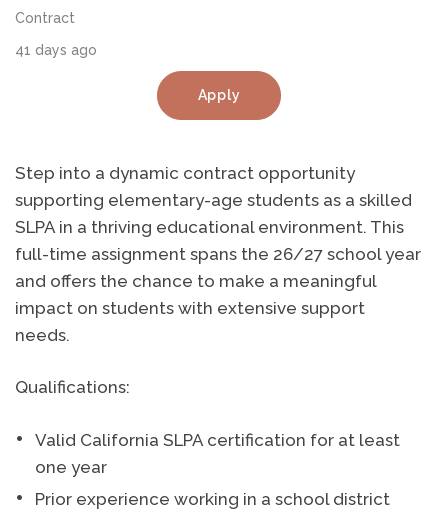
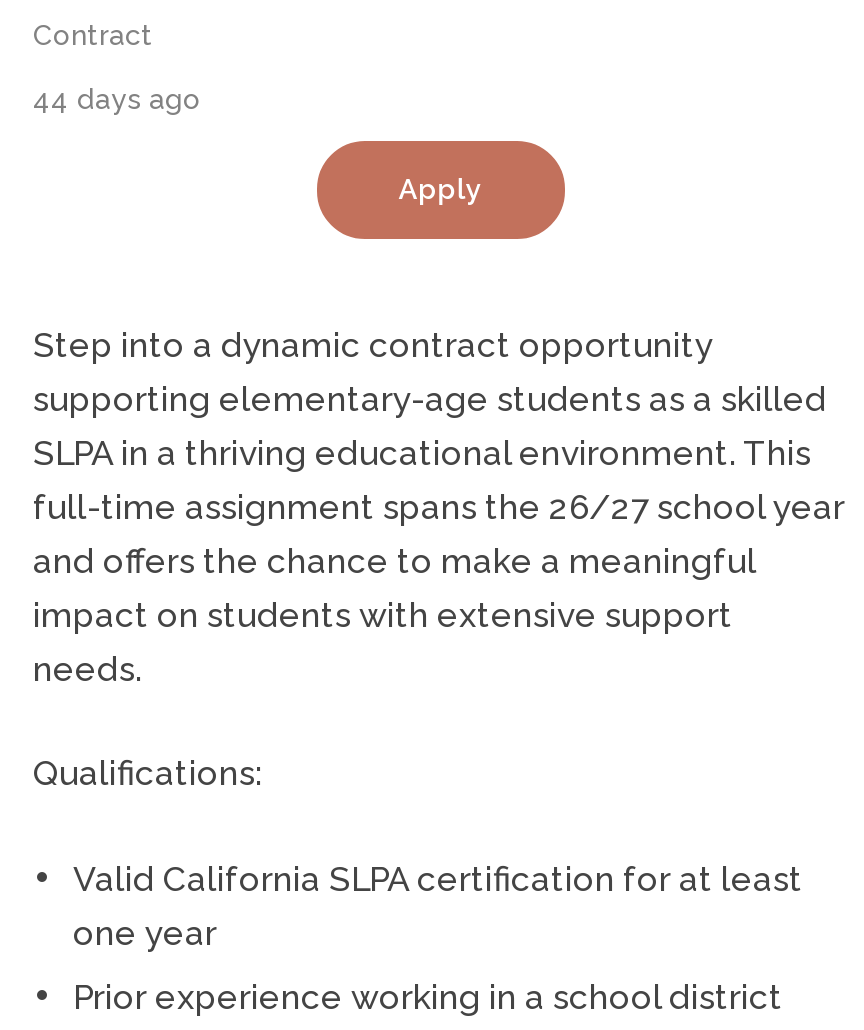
- 41 days ago
+ 44 days ago
